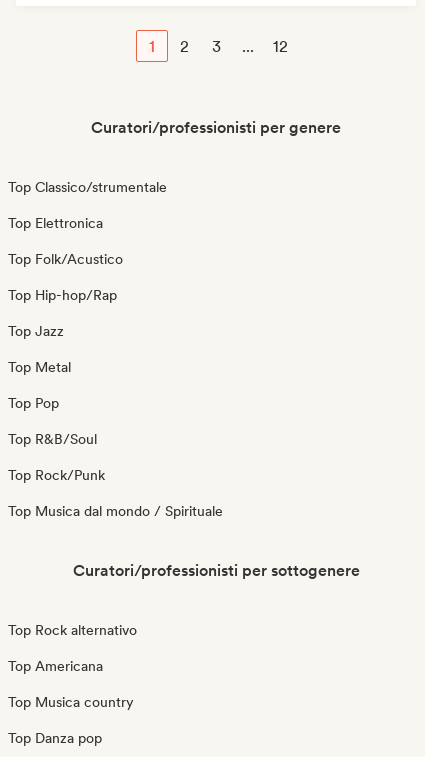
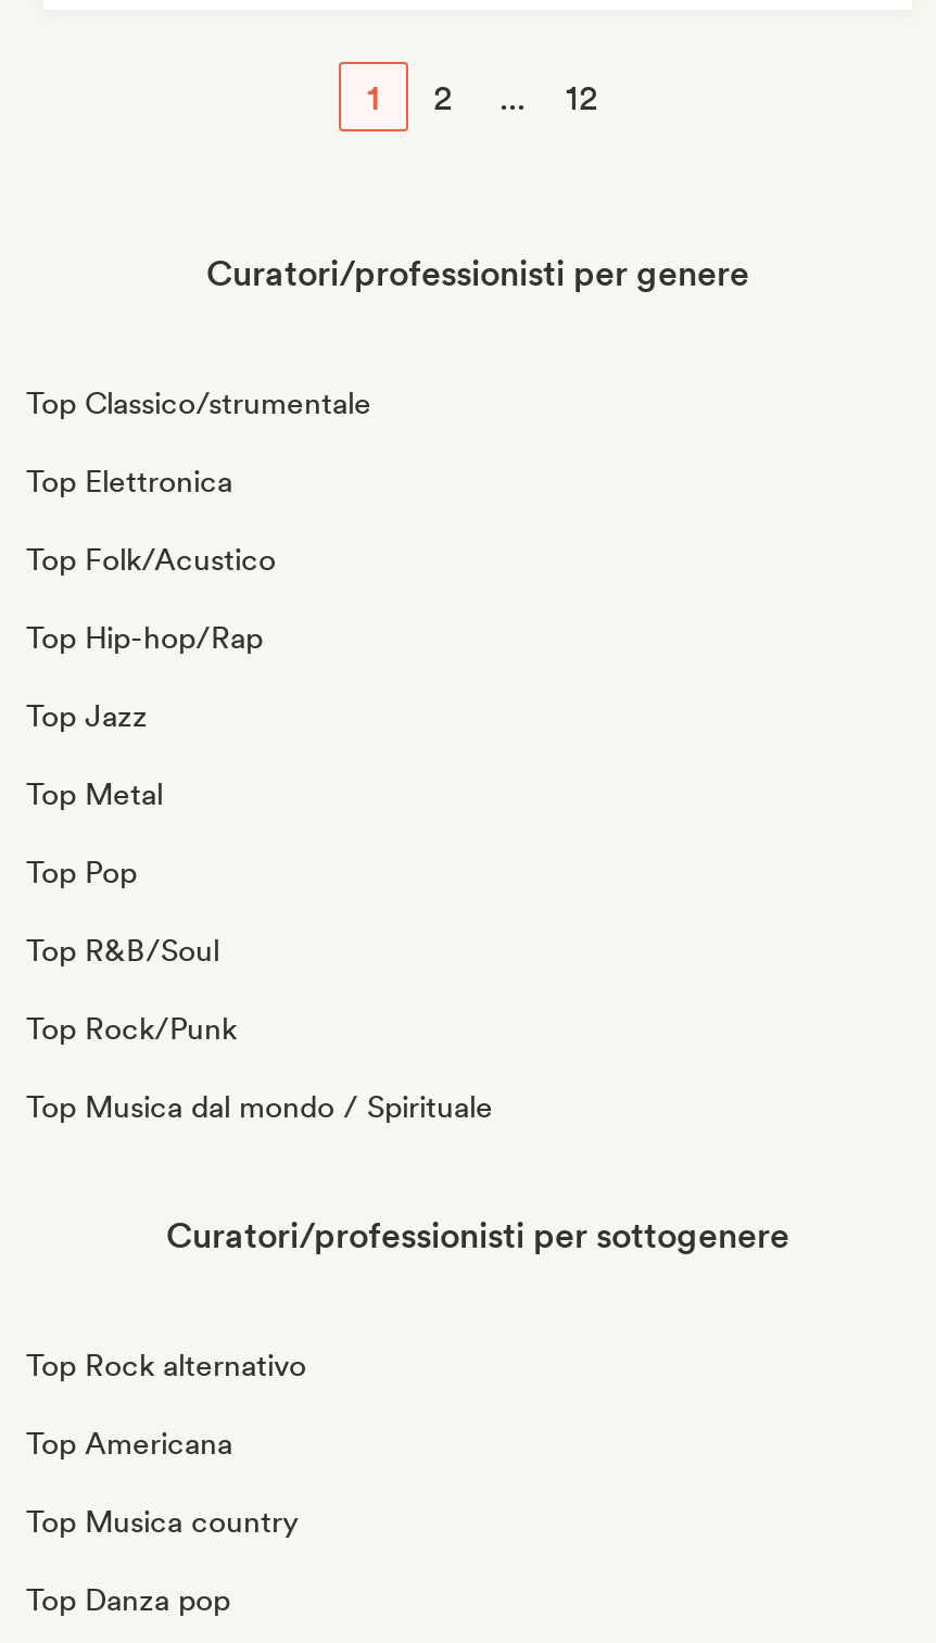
- 3
